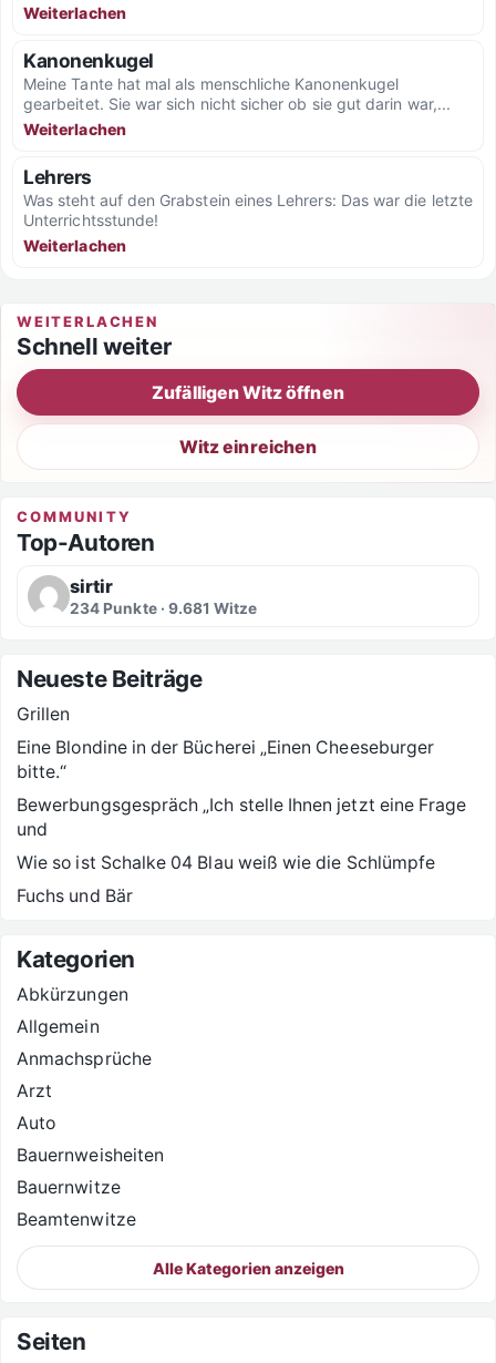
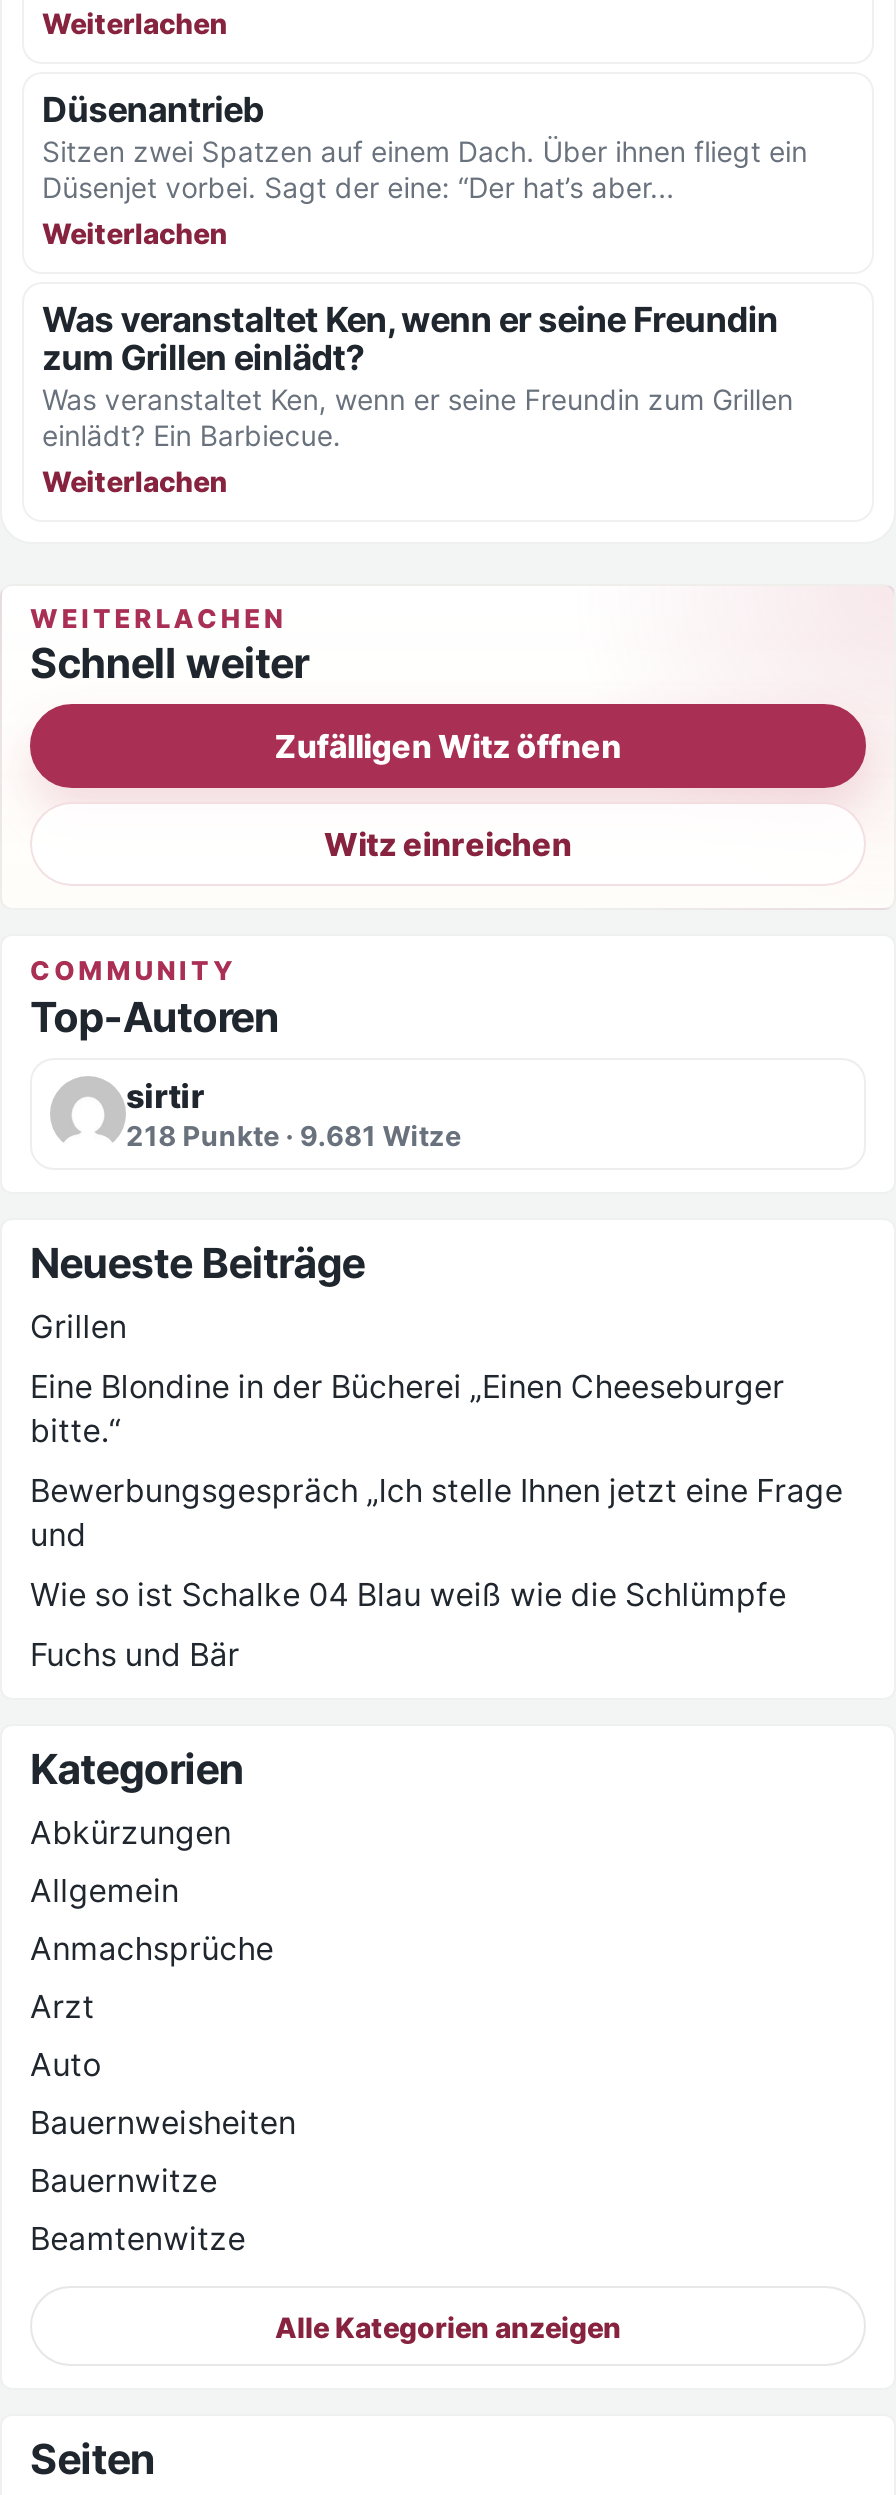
- Kanonenkugel
- Meine Tante hat mal als menschliche Kanonenkugel
- gearbeitet. Sie war sich nicht sicher ob sie gut darin war,...
+ Düsenantrieb
+ Sitzen zwei Spatzen auf einem Dach. Über ihnen fliegt ein
+ Düsenjet vorbei. Sagt der eine: “Der hat’s aber...

- Lehrers
- Was steht auf den Grabstein eines Lehrers: Das war die letzte
- Unterrichtsstunde!
+ Was veranstaltet Ken, wenn er seine Freundin
+ zum Grillen einlädt?
+ Was veranstaltet Ken, wenn er seine Freundin zum Grillen
+ einlädt? Ein Barbiecue.

- 234 Punkte · 9.681 Witze
+ 218 Punkte · 9.681 Witze
